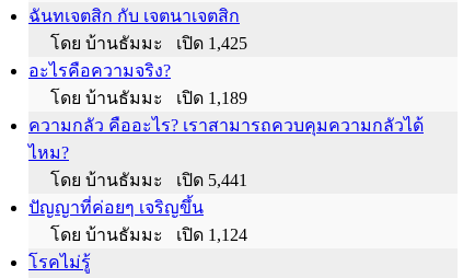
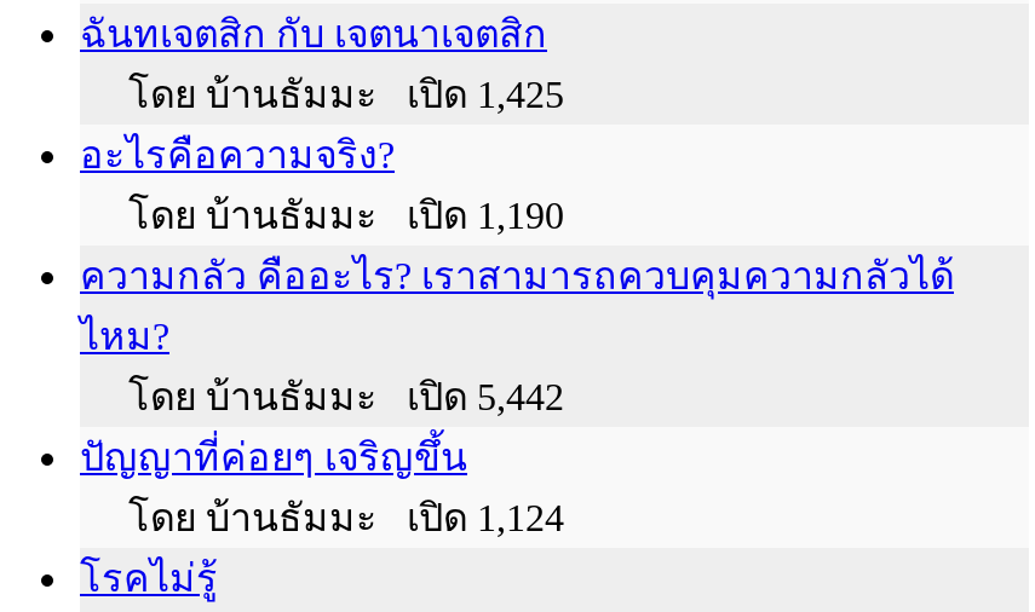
- โดย บ้านธัมมะ เปิด 1,189
+ โดย บ้านธัมมะ เปิด 1,190

- โดย บ้านธัมมะ เปิด 5,441
+ โดย บ้านธัมมะ เปิด 5,442
